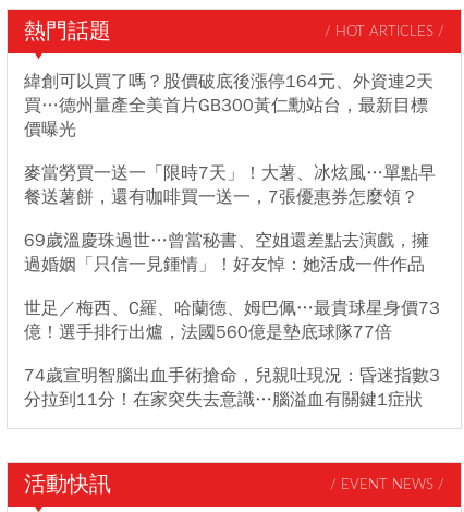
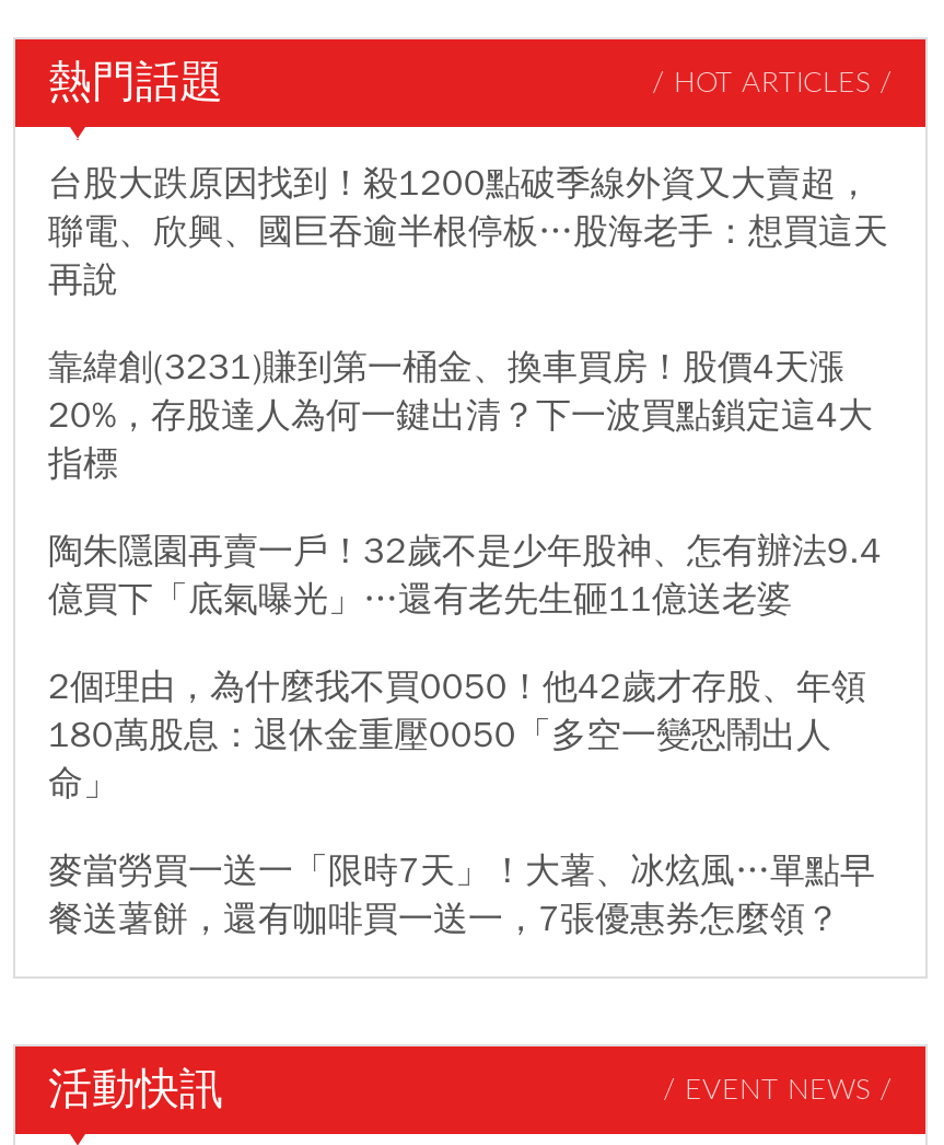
- 緯創可以買了嗎？股價破底後漲停164元、外資連2天
- 買…德州量產全美首片GB300黃仁勳站台，最新目標
- 價曝光
+ 台股大跌原因找到！殺1200點破季線外資又大賣超，
+ 聯電、欣興、國巨吞逾半根停板…股海老手：想買這天
+ 再說
+ 靠緯創(3231)賺到第一桶金、換車買房！股價4天漲
+ 20%，存股達人為何一鍵出清？下一波買點鎖定這4大
+ 指標
+ 陶朱隱園再賣一戶！32歲不是少年股神、怎有辦法9.4
+ 億買下「底氣曝光」…還有老先生砸11億送老婆
+ 2個理由，為什麼我不買0050！他42歲才存股、年領
+ 180萬股息：退休金重壓0050「多空一變恐鬧出人
+ 命」

moved down: 麥當勞買一送一「限時7天」！大薯、冰炫風…單點早 | 餐送薯餅，還有咖啡買一送一，7張優惠券怎麼領？

- 69歲溫慶珠過世…曾當秘書、空姐還差點去演戲，擁
- 過婚姻「只信一見鍾情」！好友悼：她活成一件作品
- 世足／梅西、C羅、哈蘭德、姆巴佩…最貴球星身價73
- 億！選手排行出爐，法國560億是墊底球隊77倍
- 74歲宣明智腦出血手術搶命，兒親吐現況：昏迷指數3
- 分拉到11分！在家突失去意識…腦溢血有關鍵1症狀
